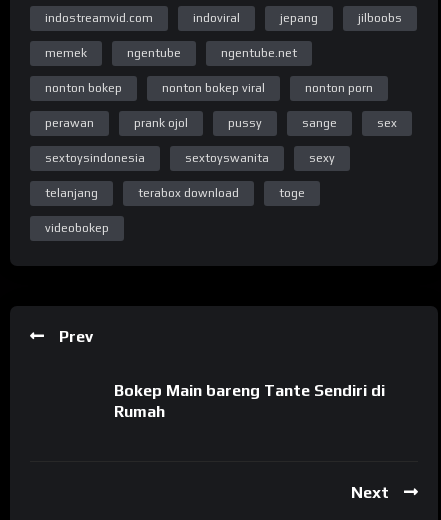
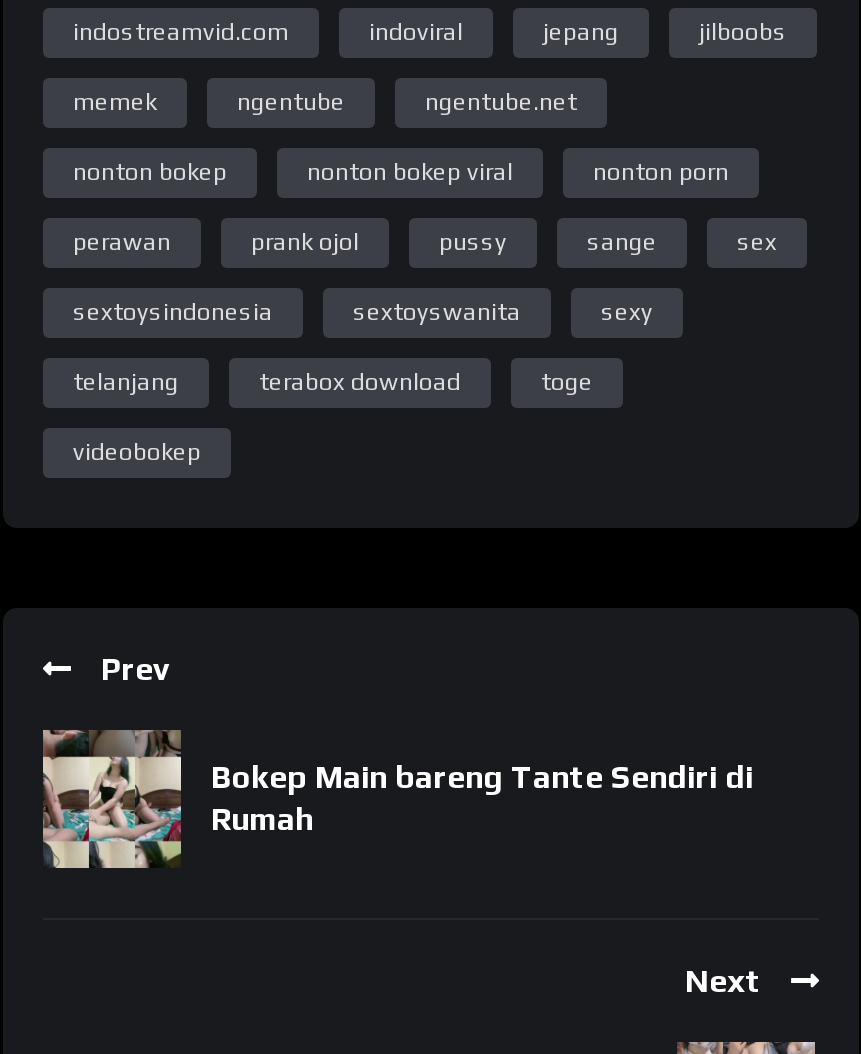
+ [image]
